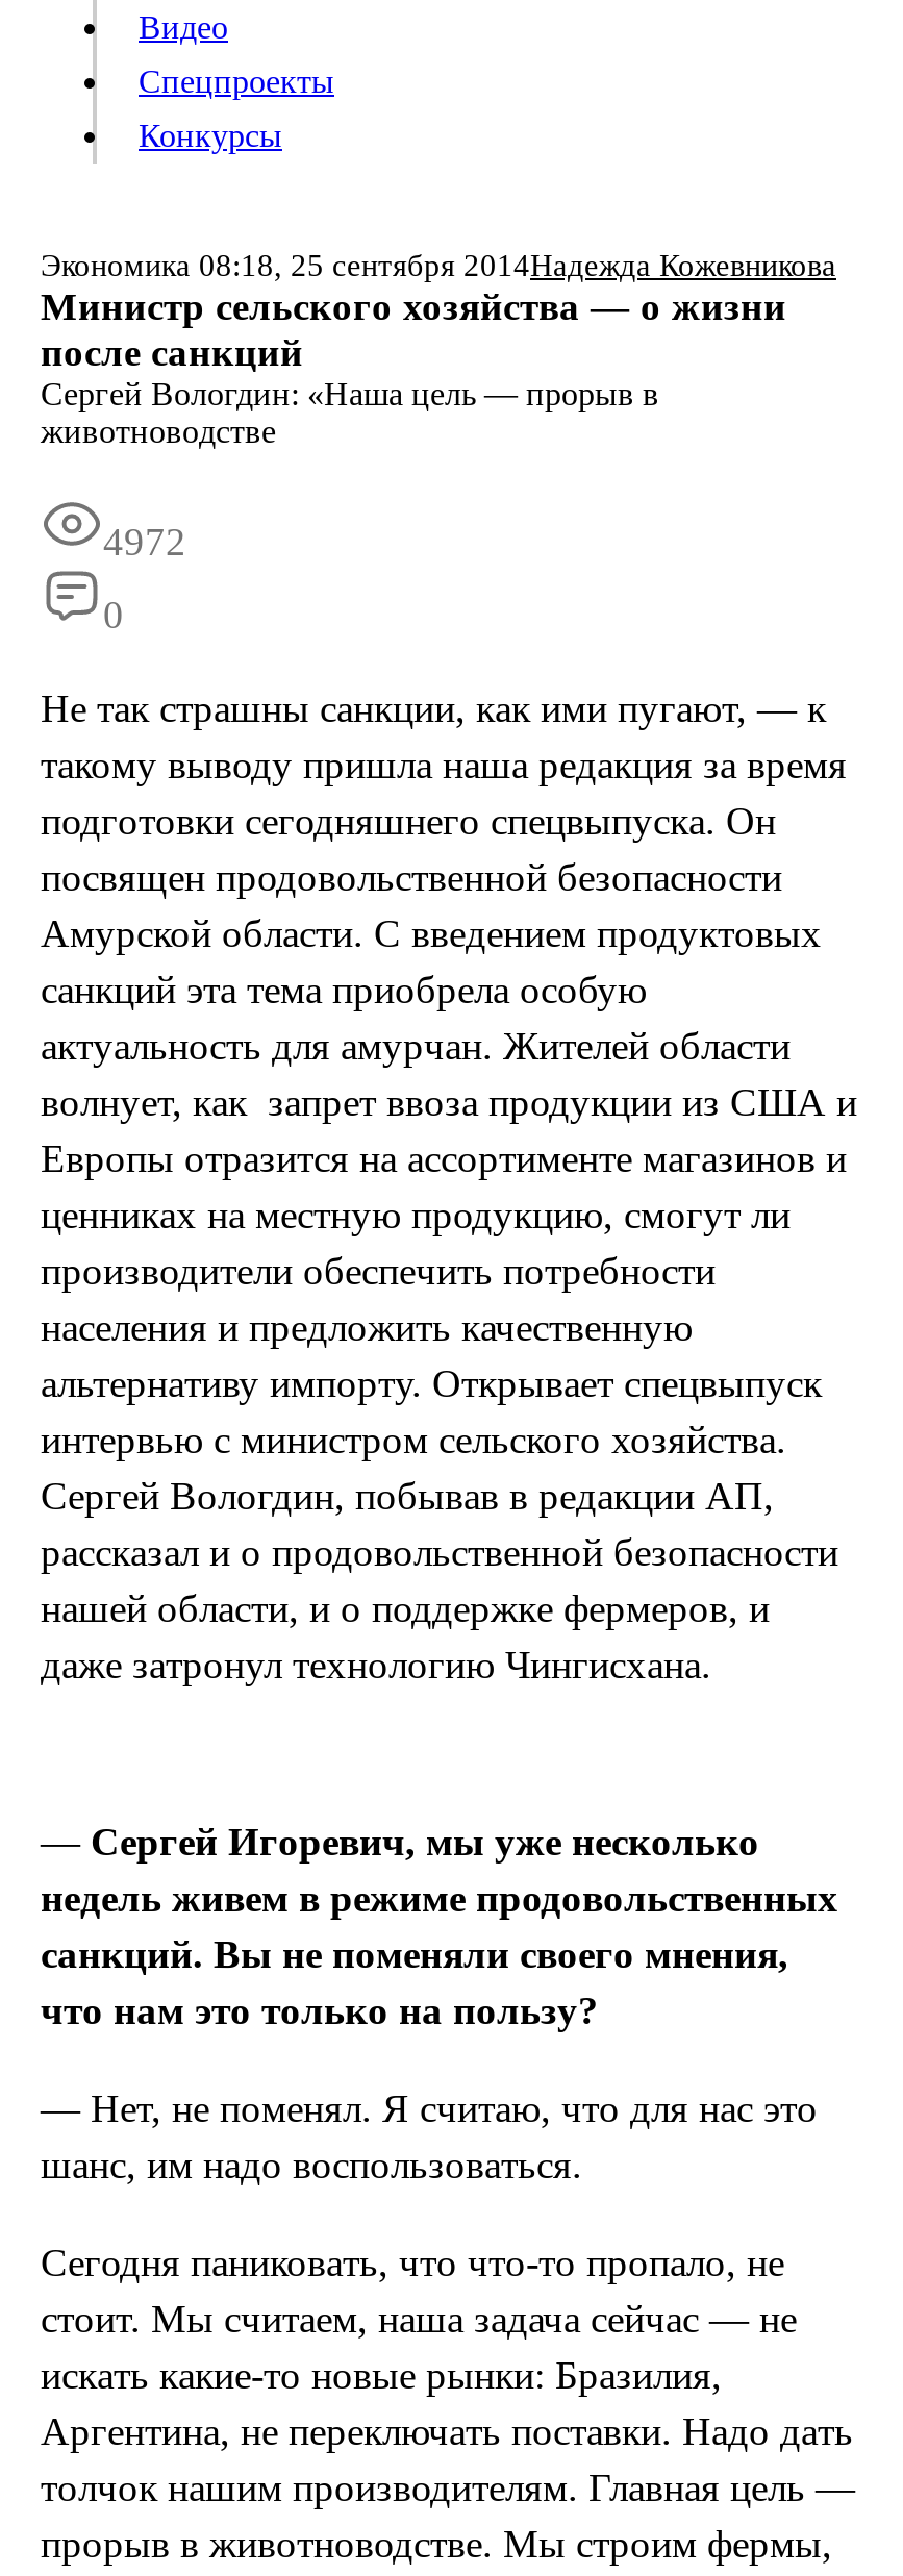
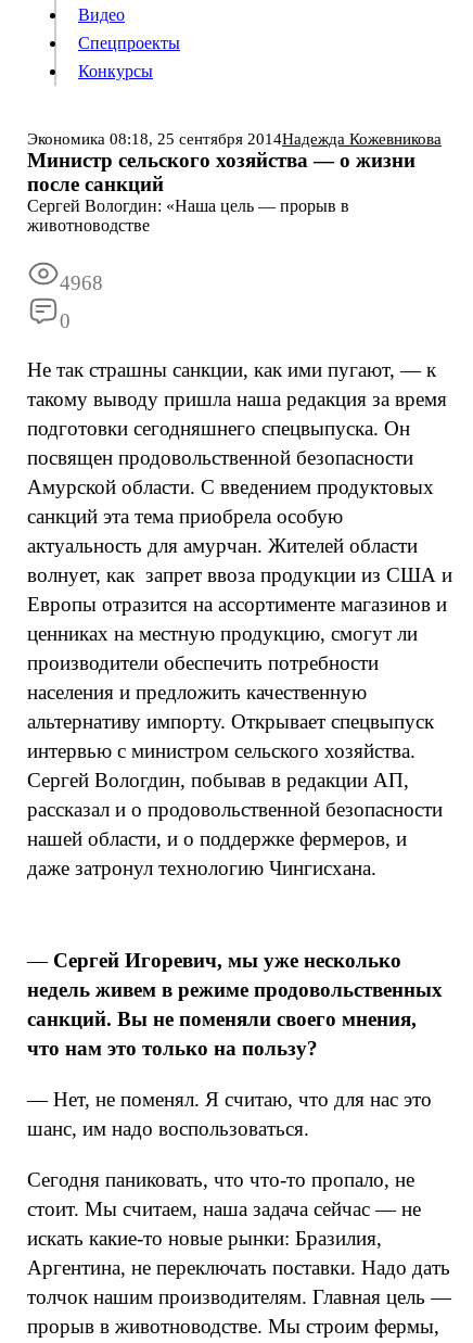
- 4972
+ 4968
